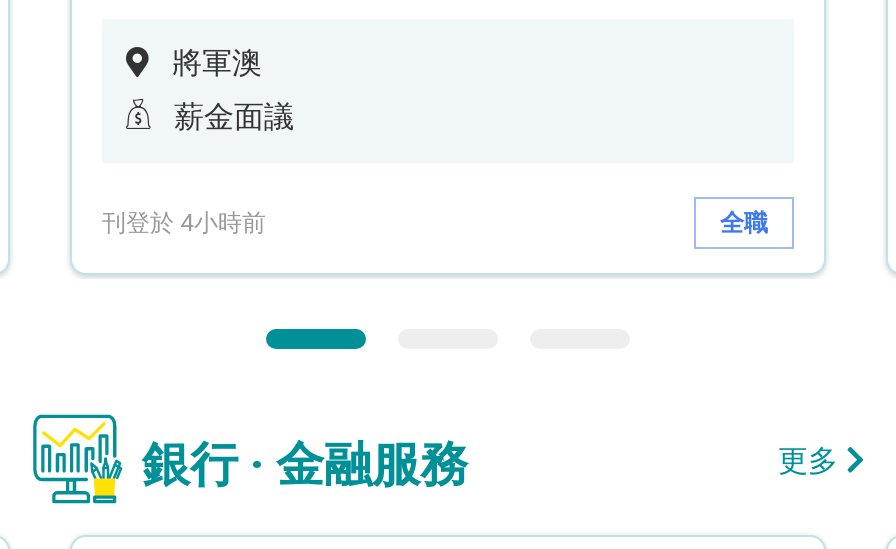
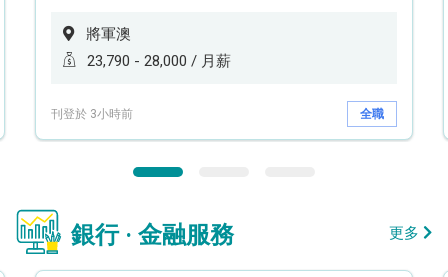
- 薪金面議
+ 23,790 - 28,000 / 月薪

- 刊登於 4小時前
+ 刊登於 3小時前
